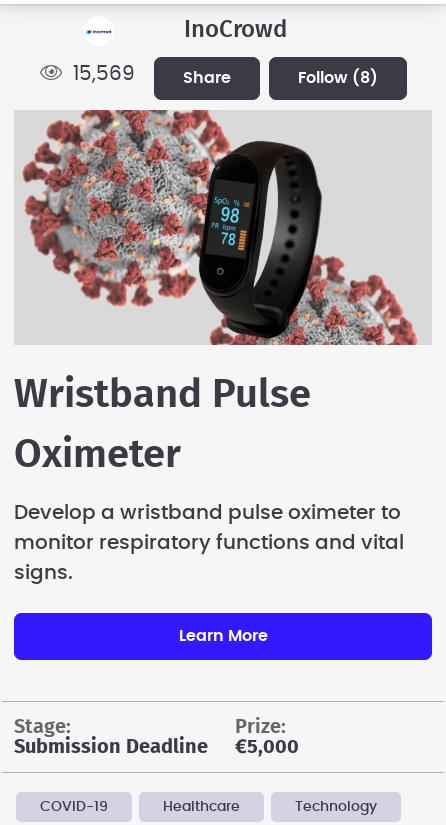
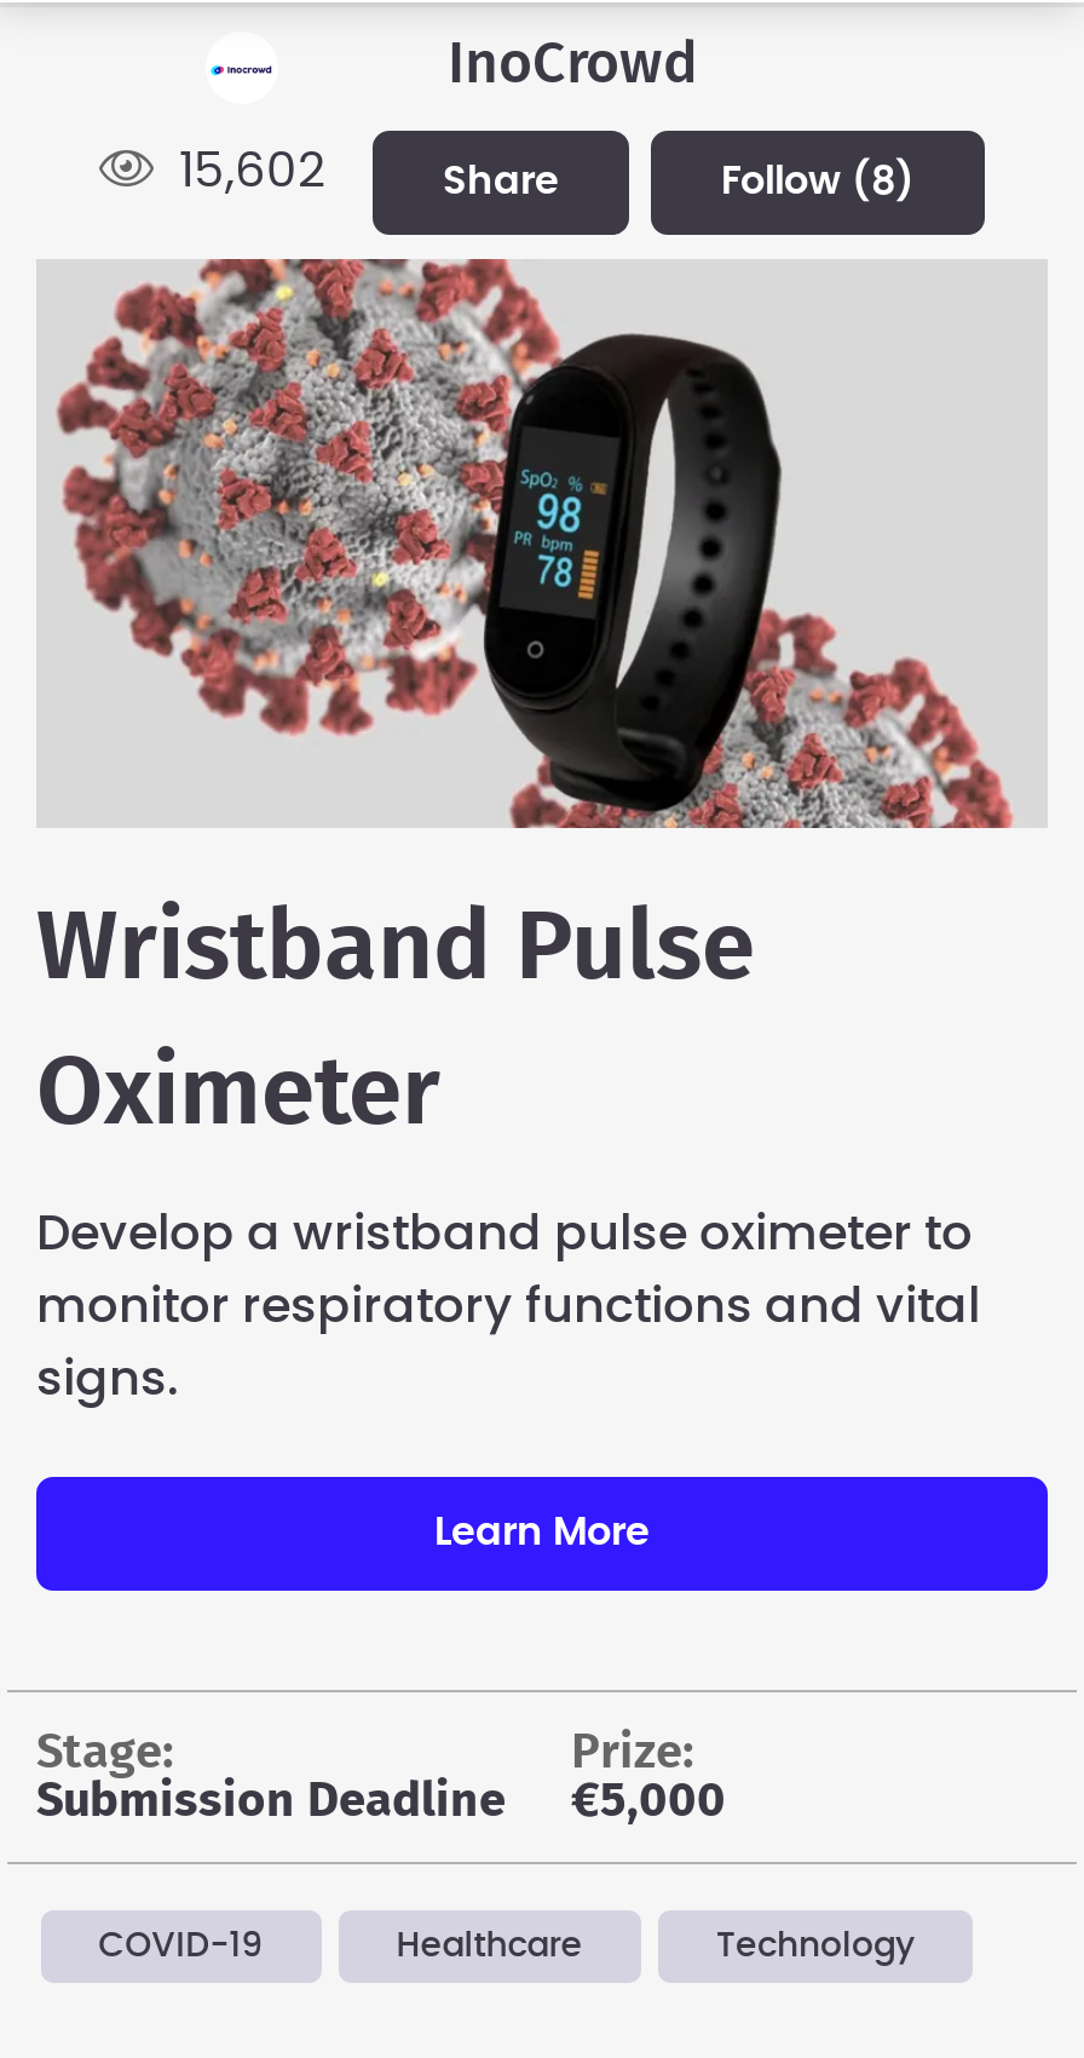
- 15,569
+ 15,602
